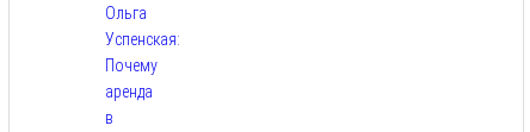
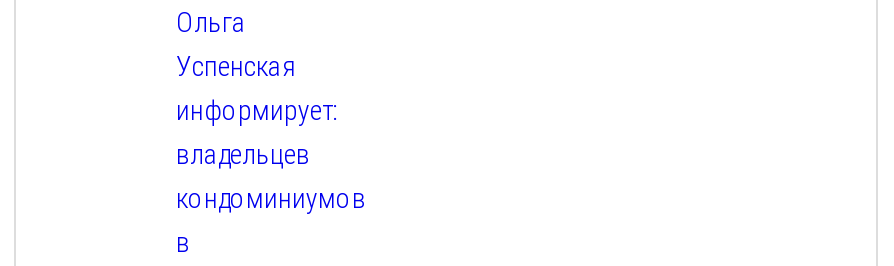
- Успенская:
- Почему
- аренда
+ Успенская
+ информирует:
+ владельцев
+ кондоминиумов
